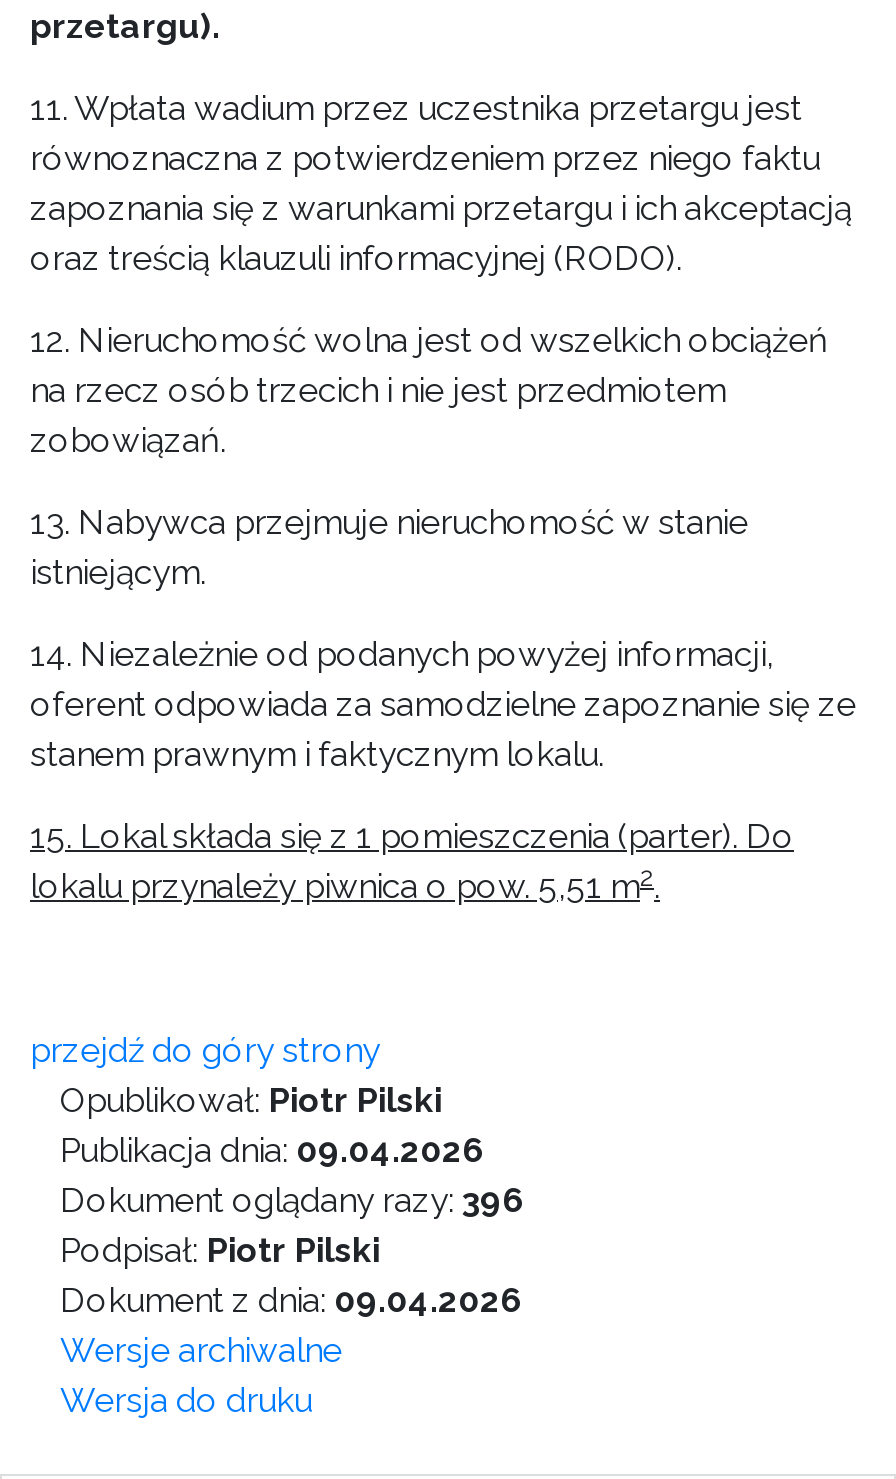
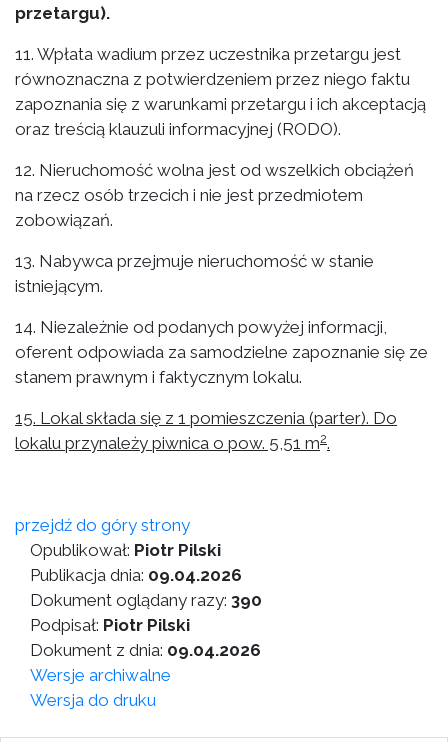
- Dokument oglądany razy: 396
+ Dokument oglądany razy: 390
